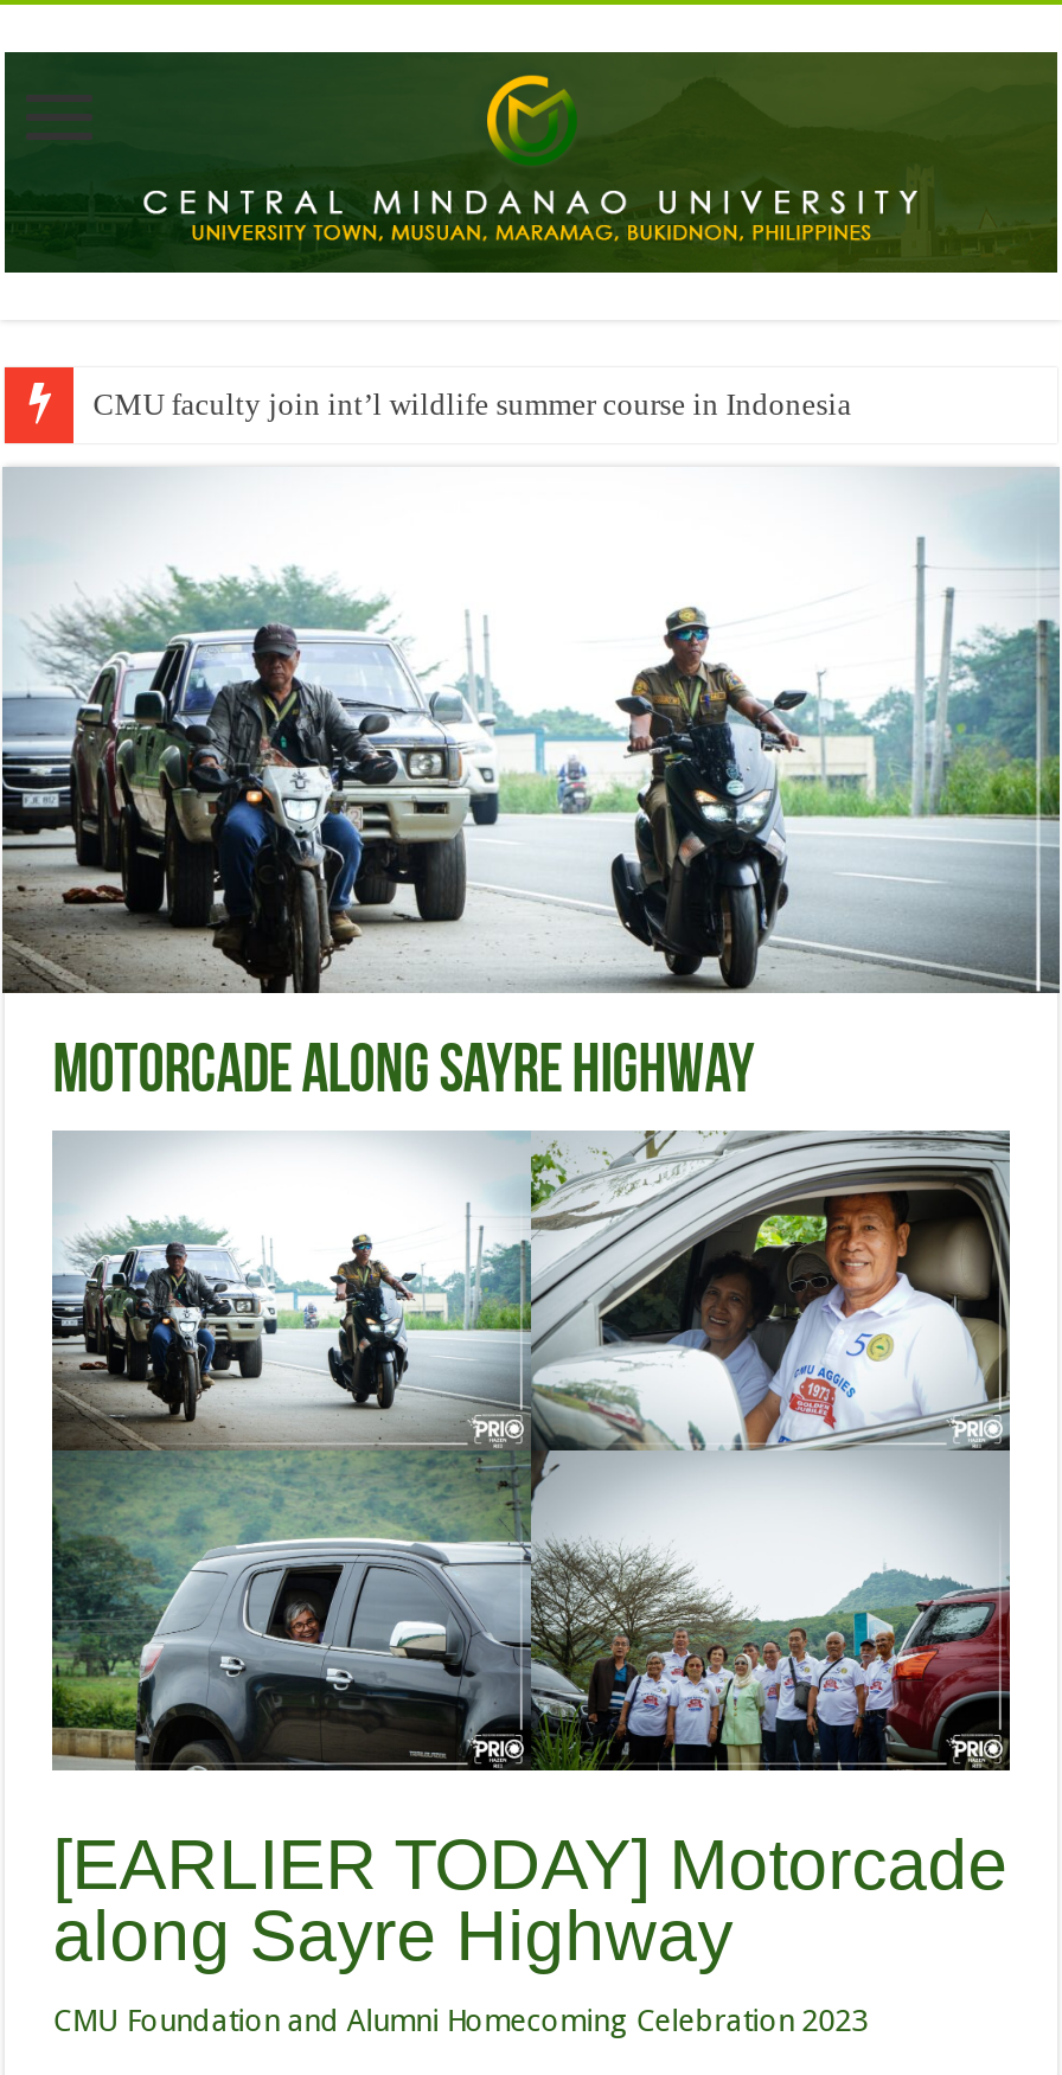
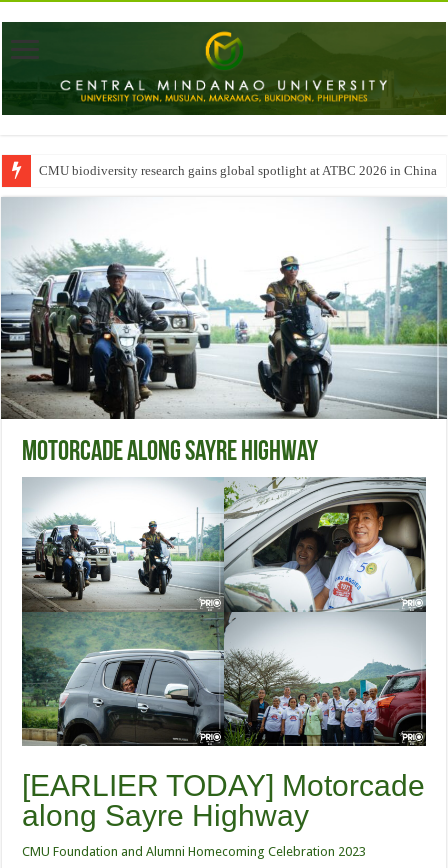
- CMU faculty join int’l wildlife summer course in Indonesia
+ CMU biodiversity research gains global spotlight at ATBC 2026 in China
